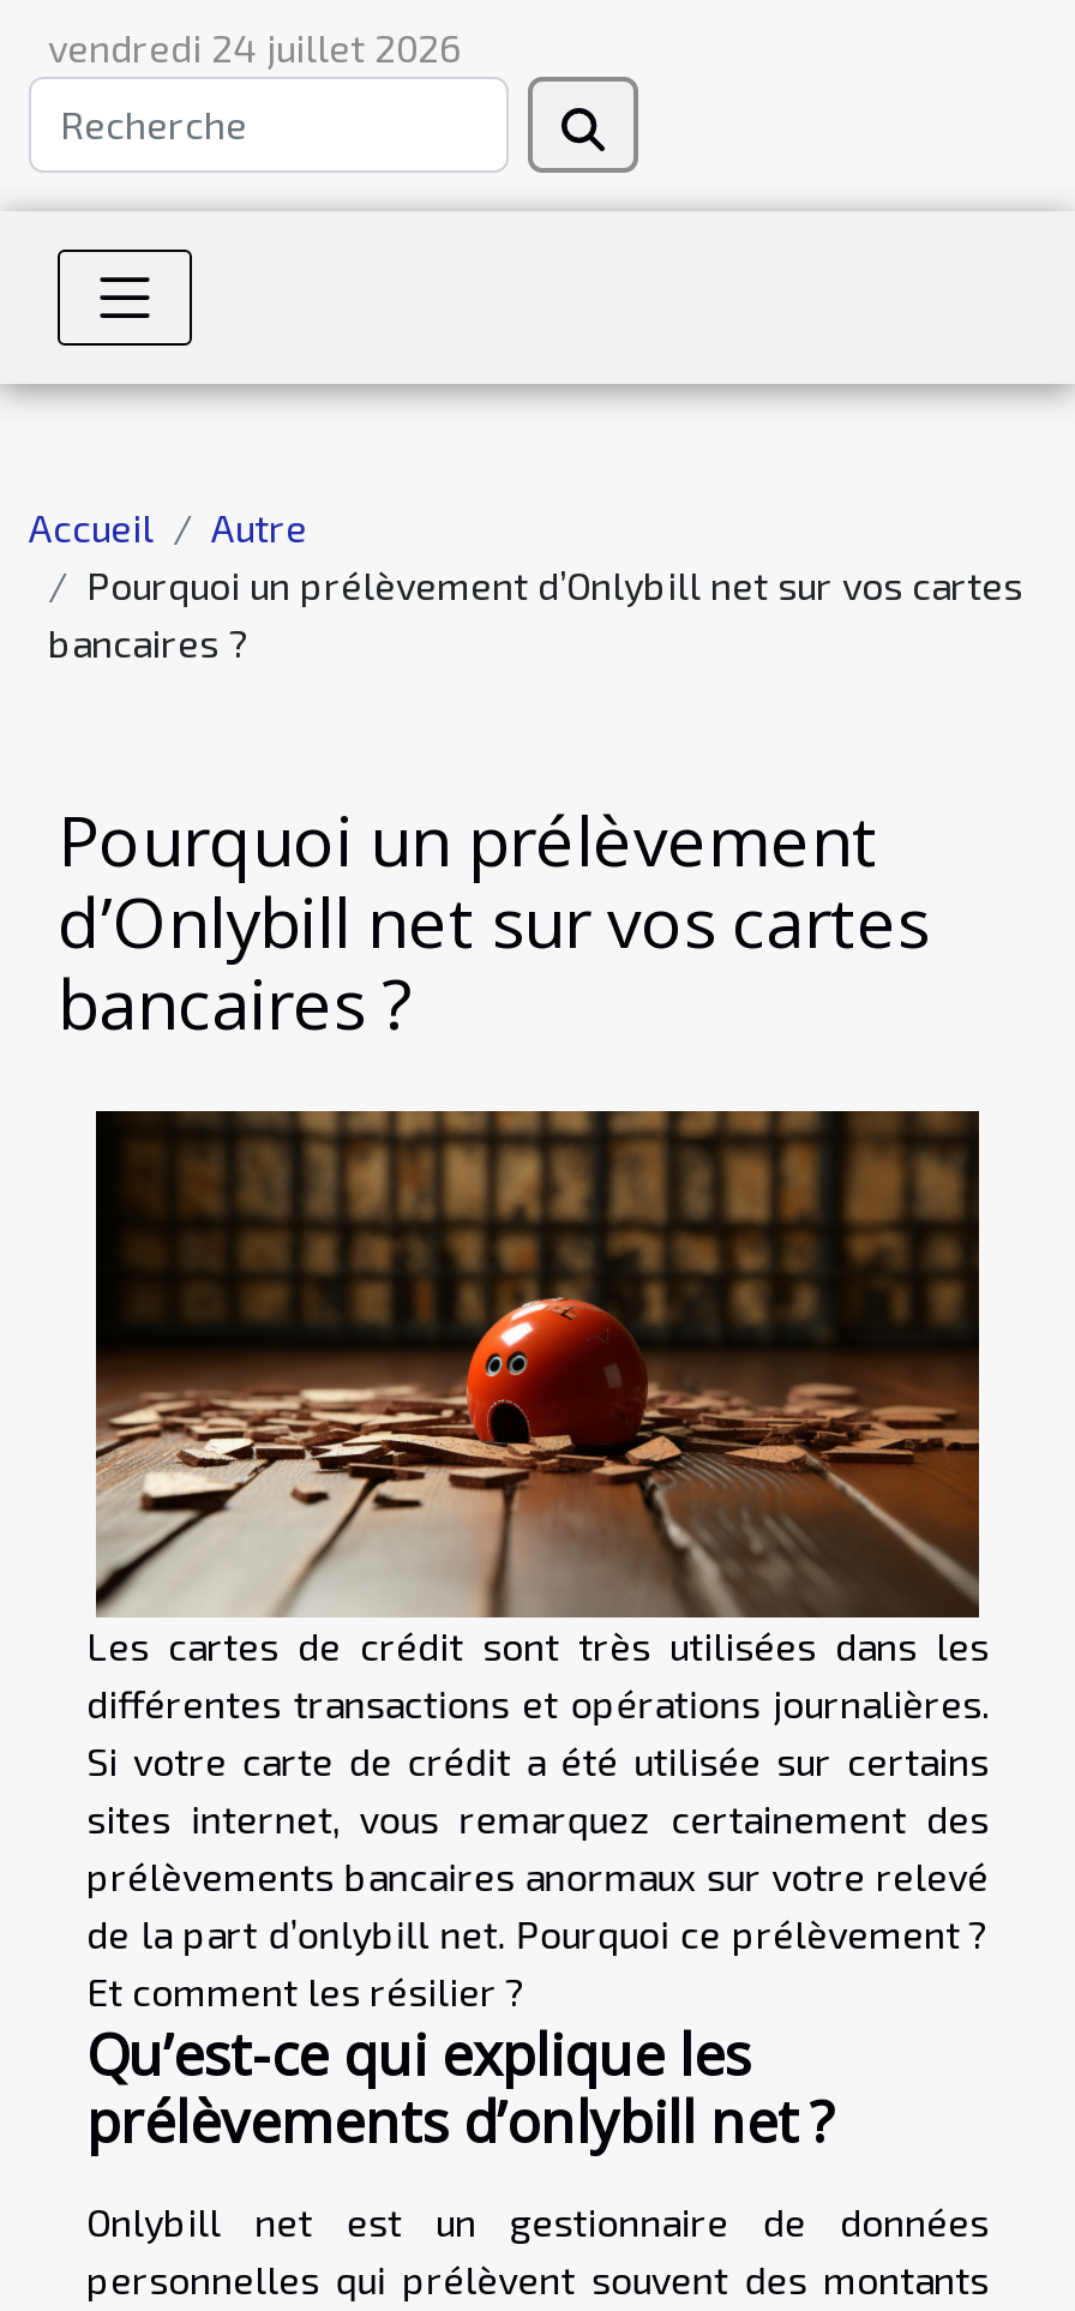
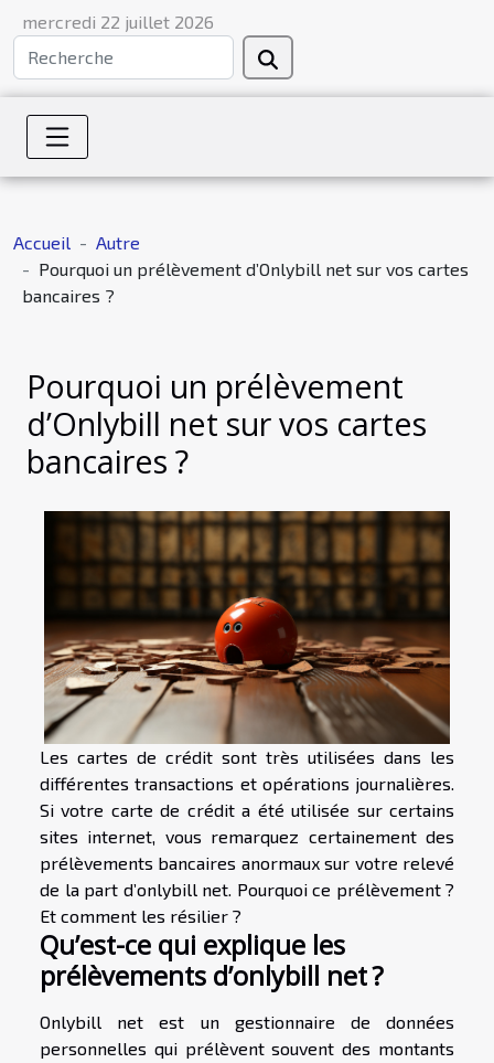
- vendredi 24 juillet 2026
+ mercredi 22 juillet 2026
